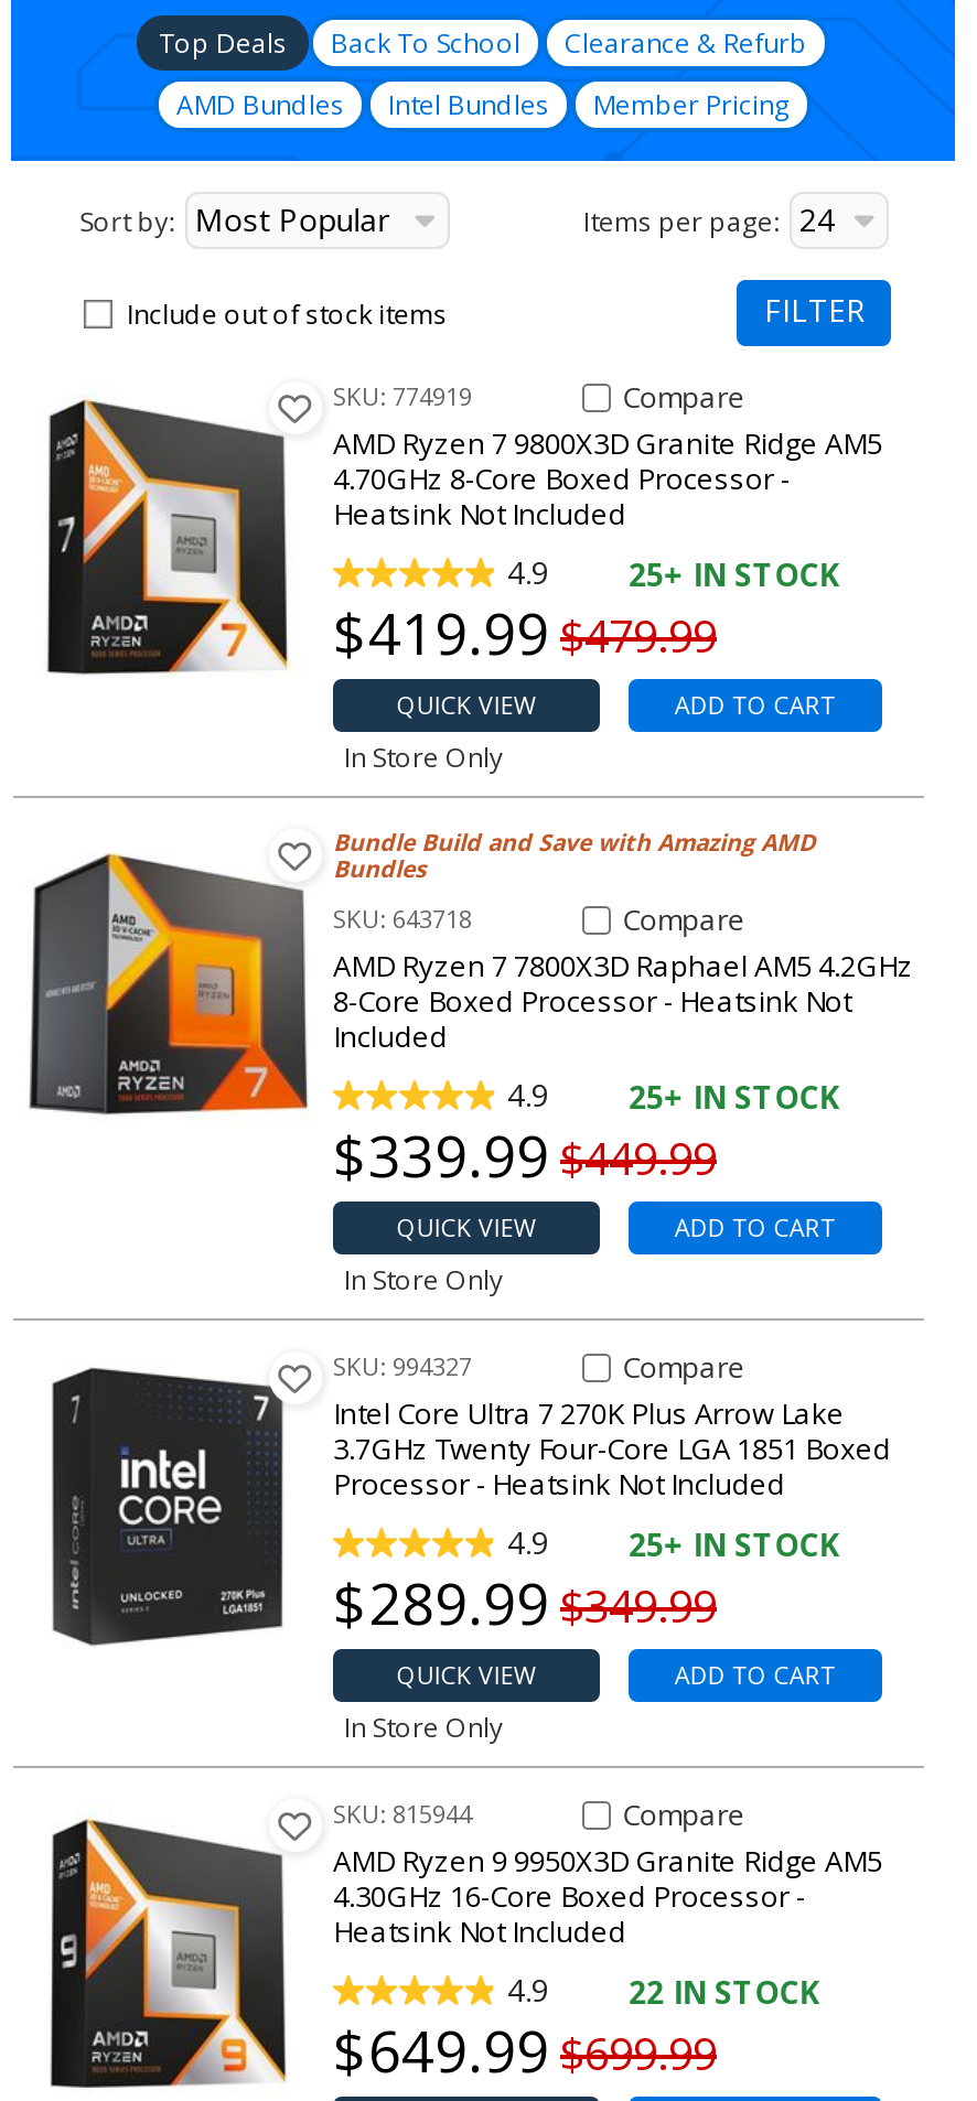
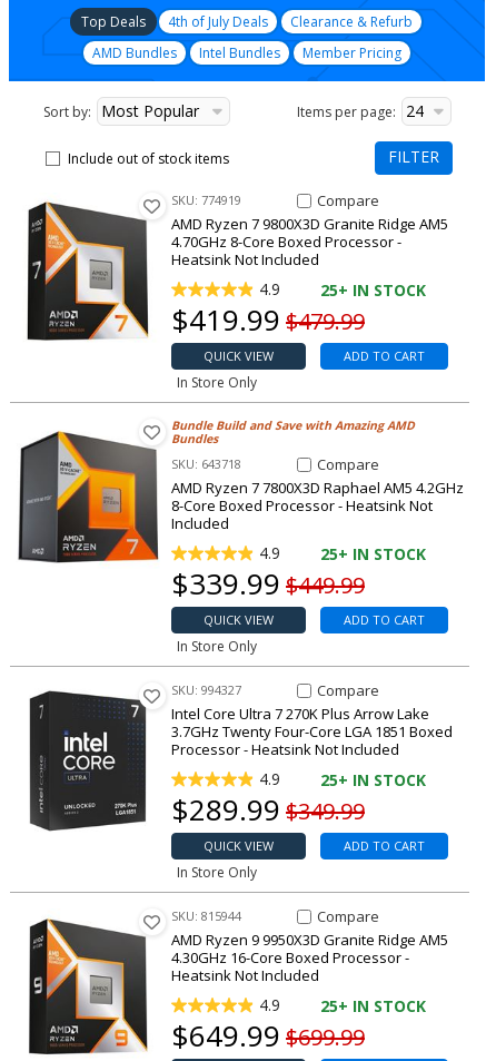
- Back To School
+ 4th of July Deals

- 4.9 22 IN STOCK
+ 4.9 25+ IN STOCK
